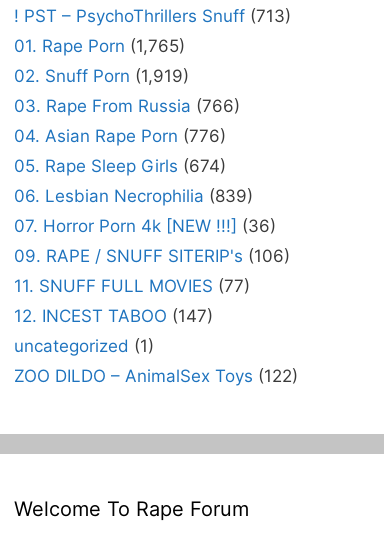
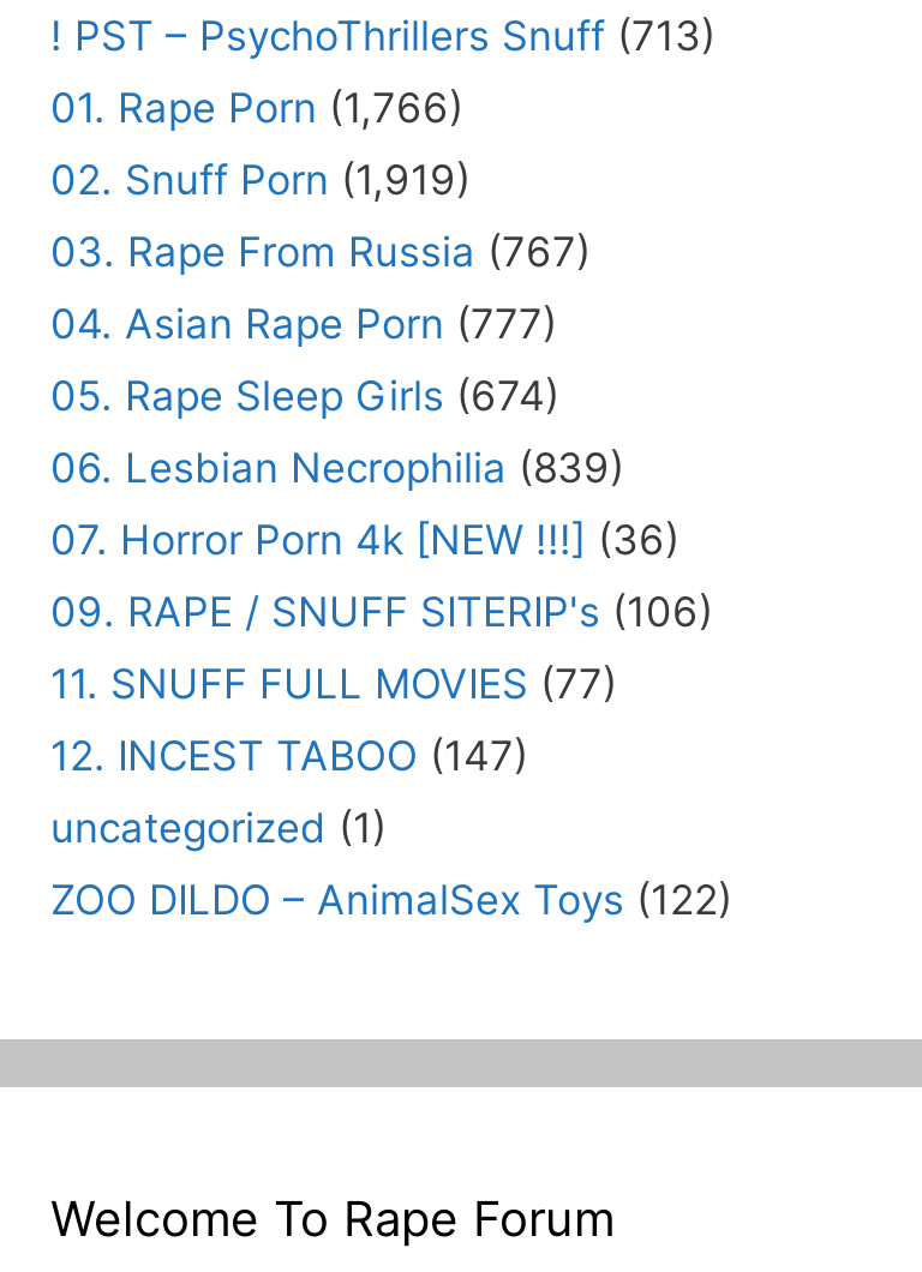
- 01. Rape Porn (1,765)
+ 01. Rape Porn (1,766)

- 03. Rape From Russia (766)
+ 03. Rape From Russia (767)

- 04. Asian Rape Porn (776)
+ 04. Asian Rape Porn (777)
